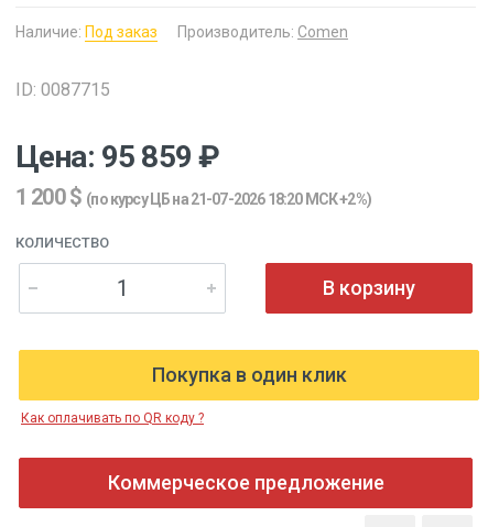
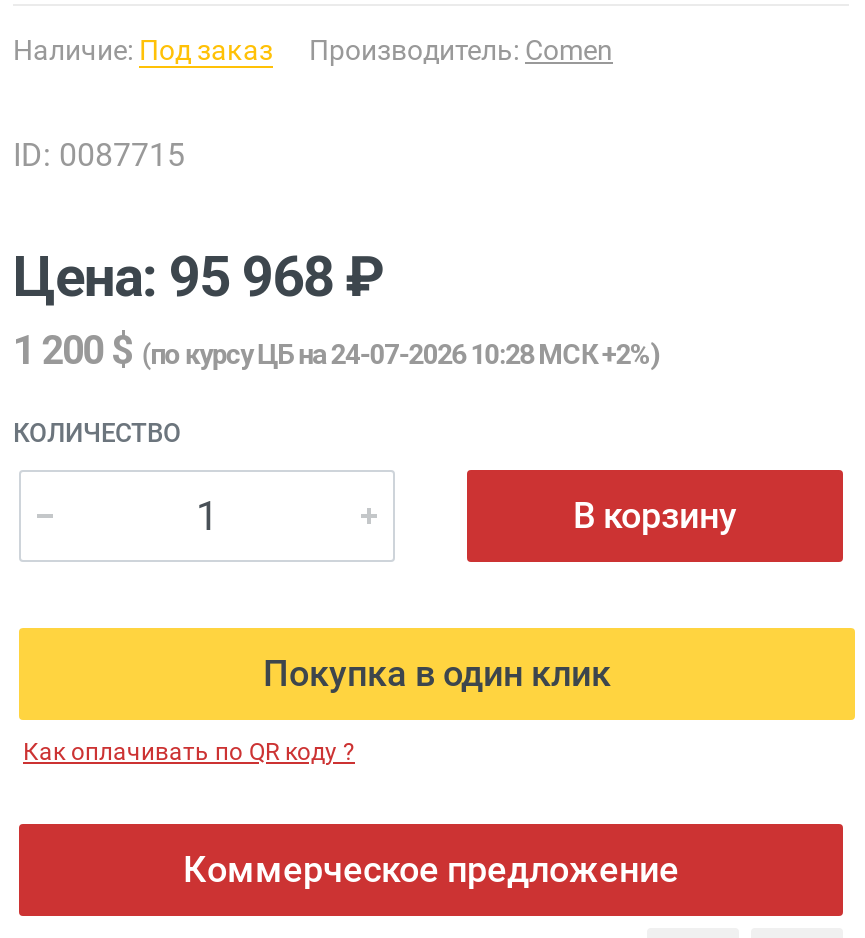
- Цена: 95 859 ₽
+ Цена: 95 968 ₽

- 1 200 $(по курсу ЦБ на 21-07-2026 18:20 МСК +2%)
+ 1 200 $(по курсу ЦБ на 24-07-2026 10:28 МСК +2%)
